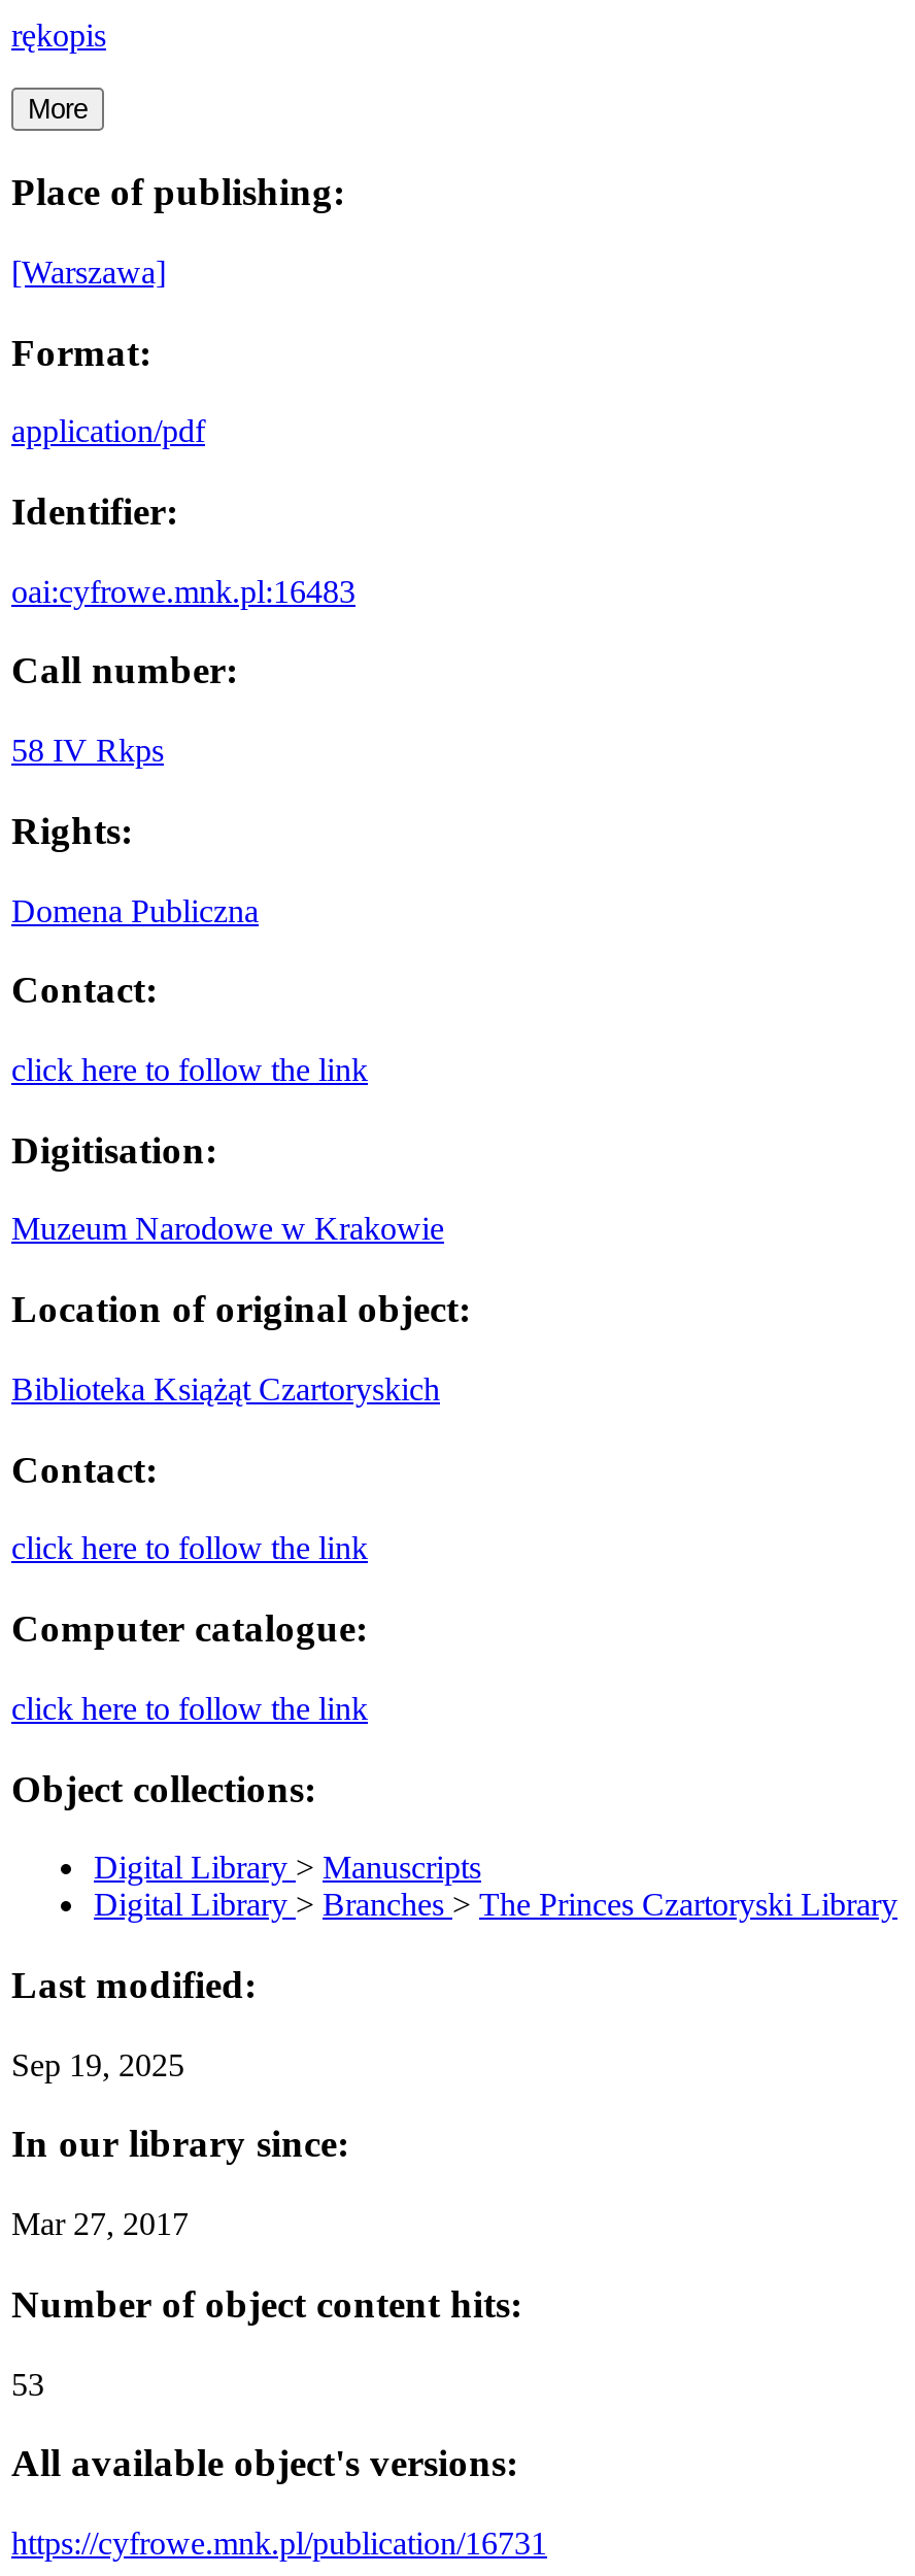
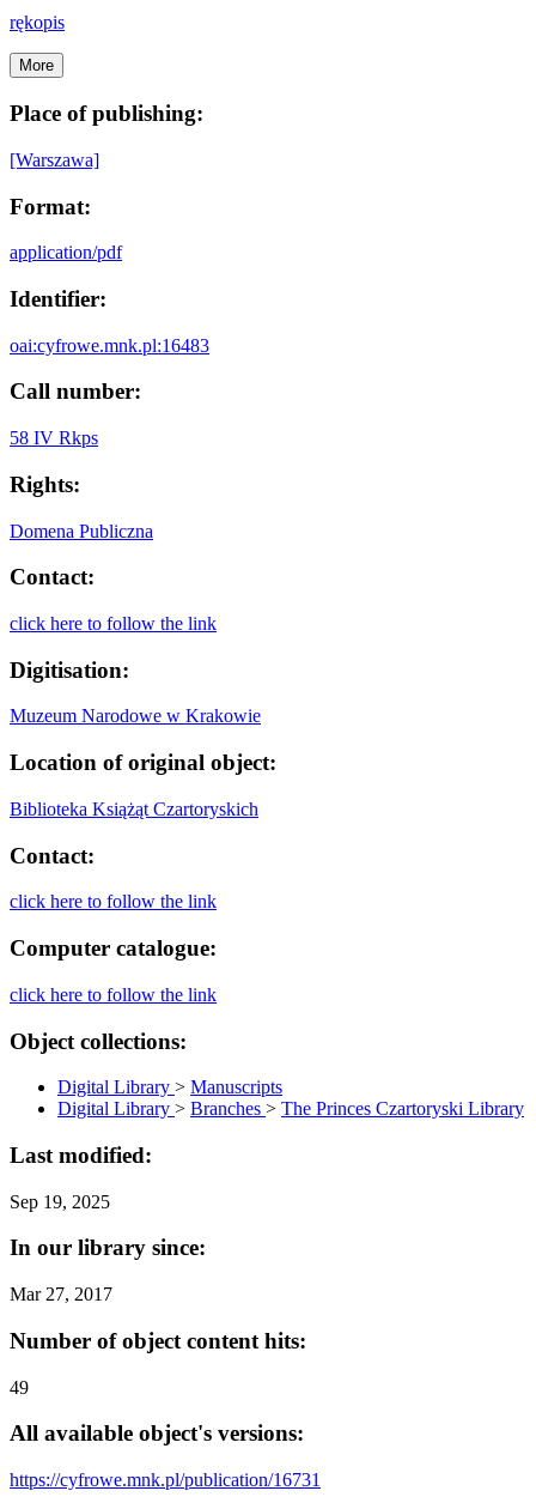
- 53
+ 49
